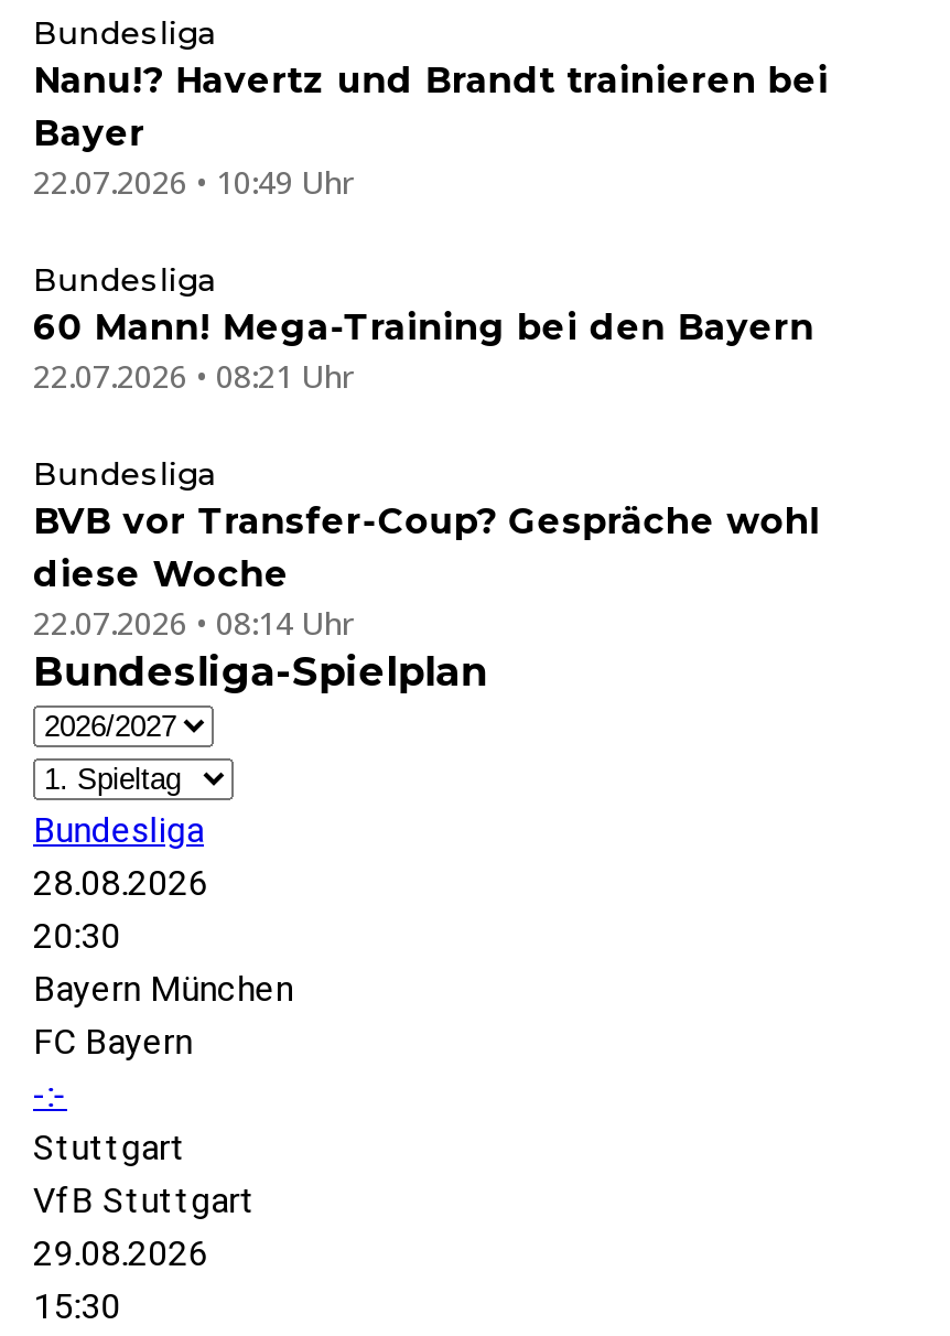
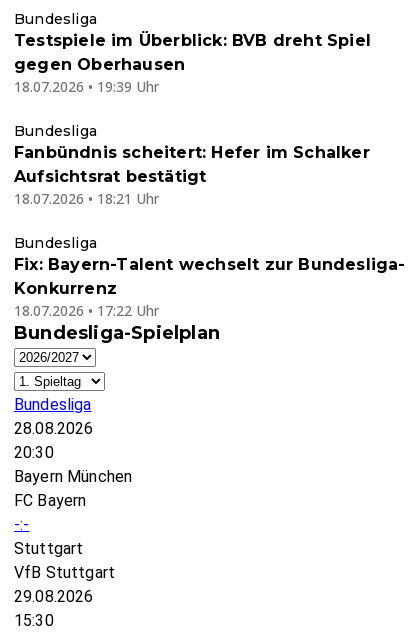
- Nanu!? Havertz und Brandt trainieren bei
- Bayer
- 22.07.2026 • 10:49 Uhr
+ Testspiele im Überblick: BVB dreht Spiel
+ gegen Oberhausen
+ 18.07.2026 • 19:39 Uhr

- 60 Mann! Mega-Training bei den Bayern
- 22.07.2026 • 08:21 Uhr
+ Fanbündnis scheitert: Hefer im Schalker
+ Aufsichtsrat bestätigt
+ 18.07.2026 • 18:21 Uhr

- BVB vor Transfer-Coup? Gespräche wohl
- diese Woche
- 22.07.2026 • 08:14 Uhr
+ Fix: Bayern-Talent wechselt zur Bundesliga-
+ Konkurrenz
+ 18.07.2026 • 17:22 Uhr
